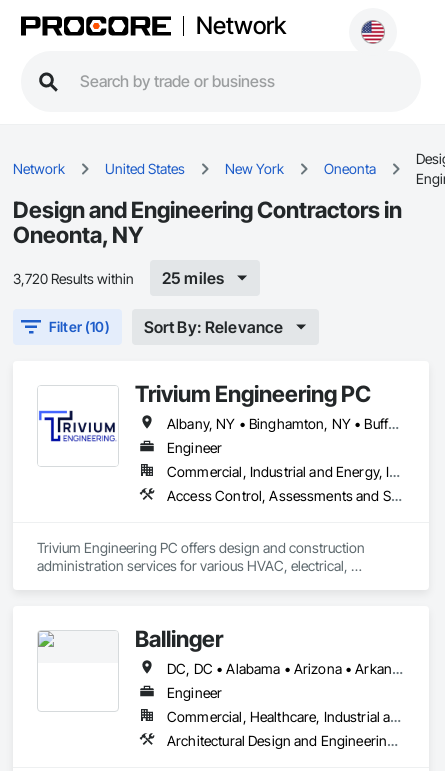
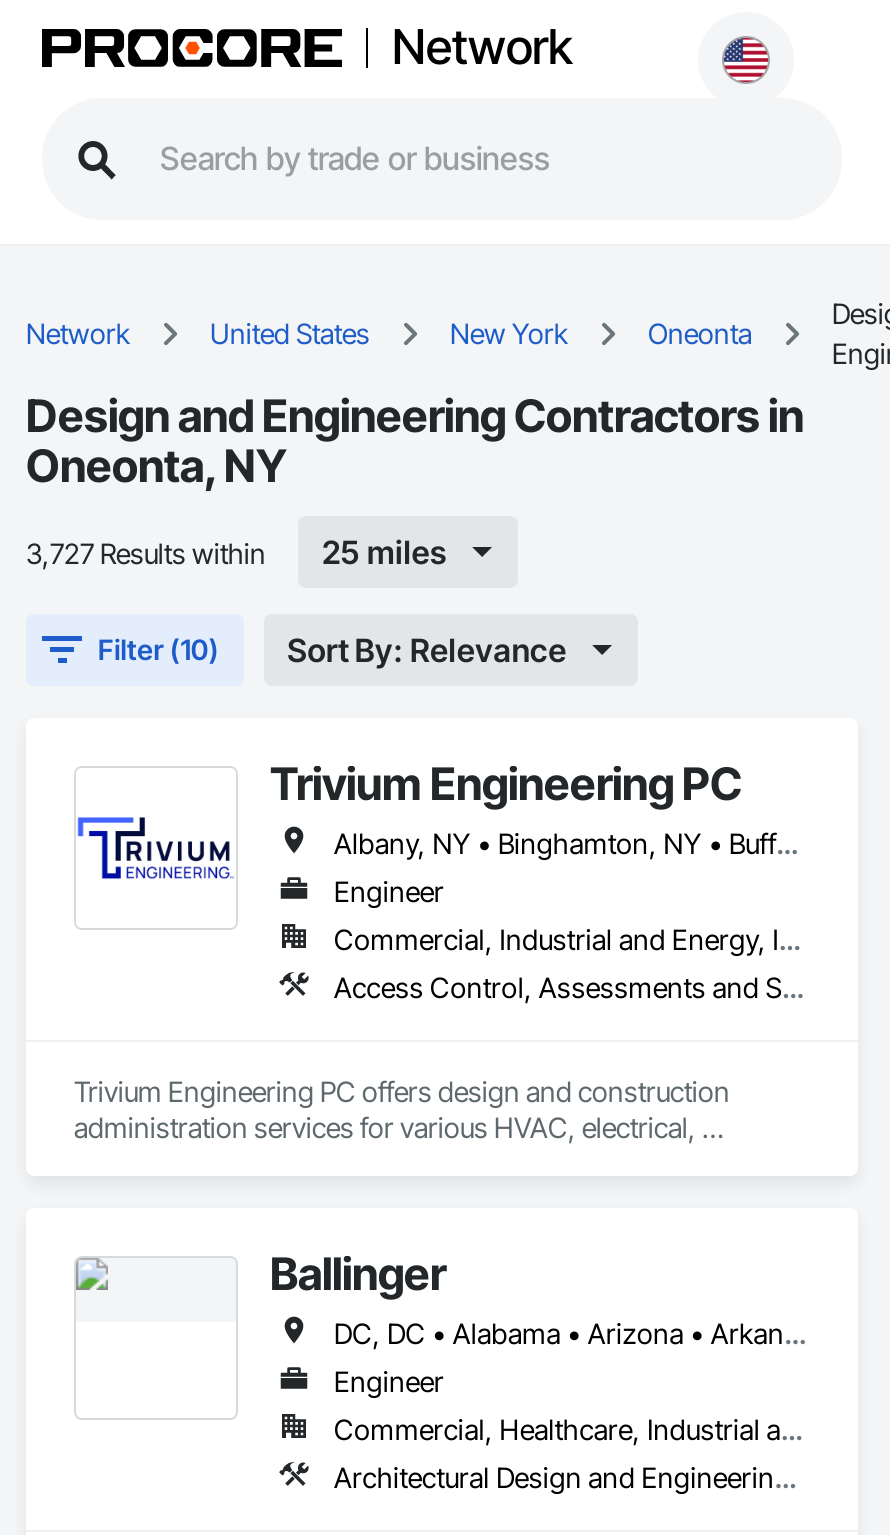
- 3,720 Results within
+ 3,727 Results within
